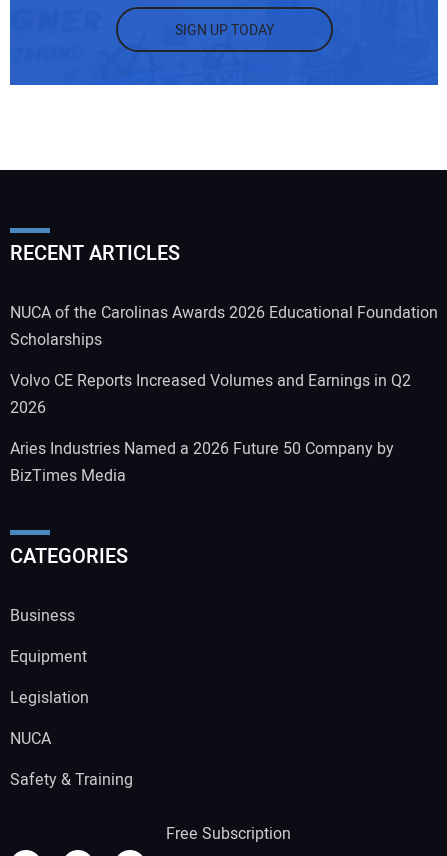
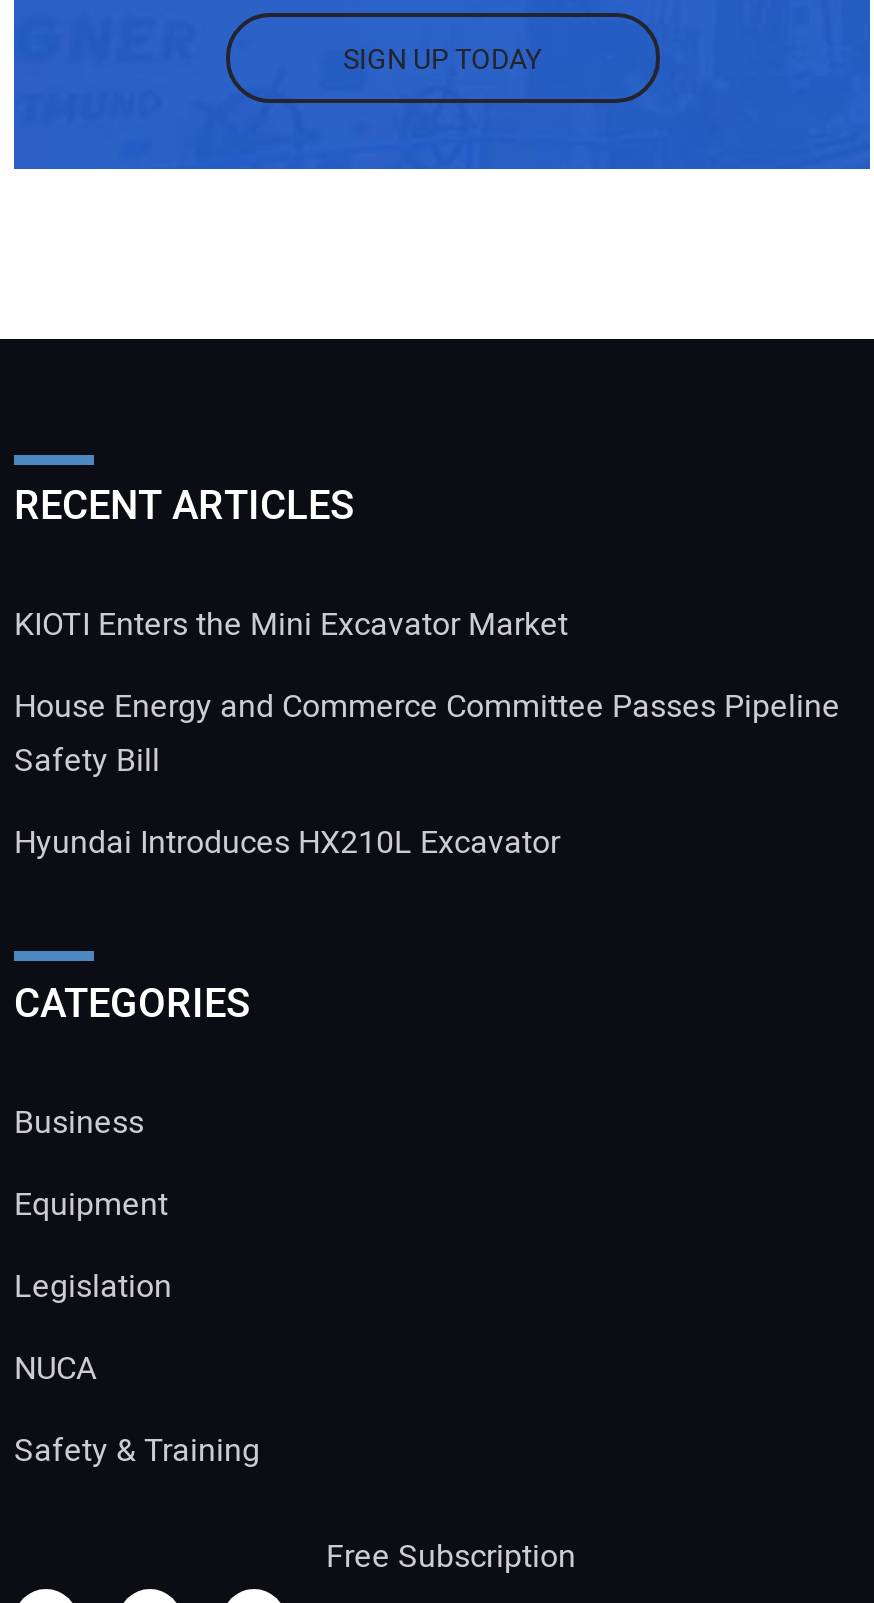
- NUCA of the Carolinas Awards 2026 Educational Foundation
- Scholarships
+ KIOTI Enters the Mini Excavator Market

- Volvo CE Reports Increased Volumes and Earnings in Q2
- 2026
+ House Energy and Commerce Committee Passes Pipeline
+ Safety Bill

- Aries Industries Named a 2026 Future 50 Company by
- BizTimes Media
+ Hyundai Introduces HX210L Excavator
